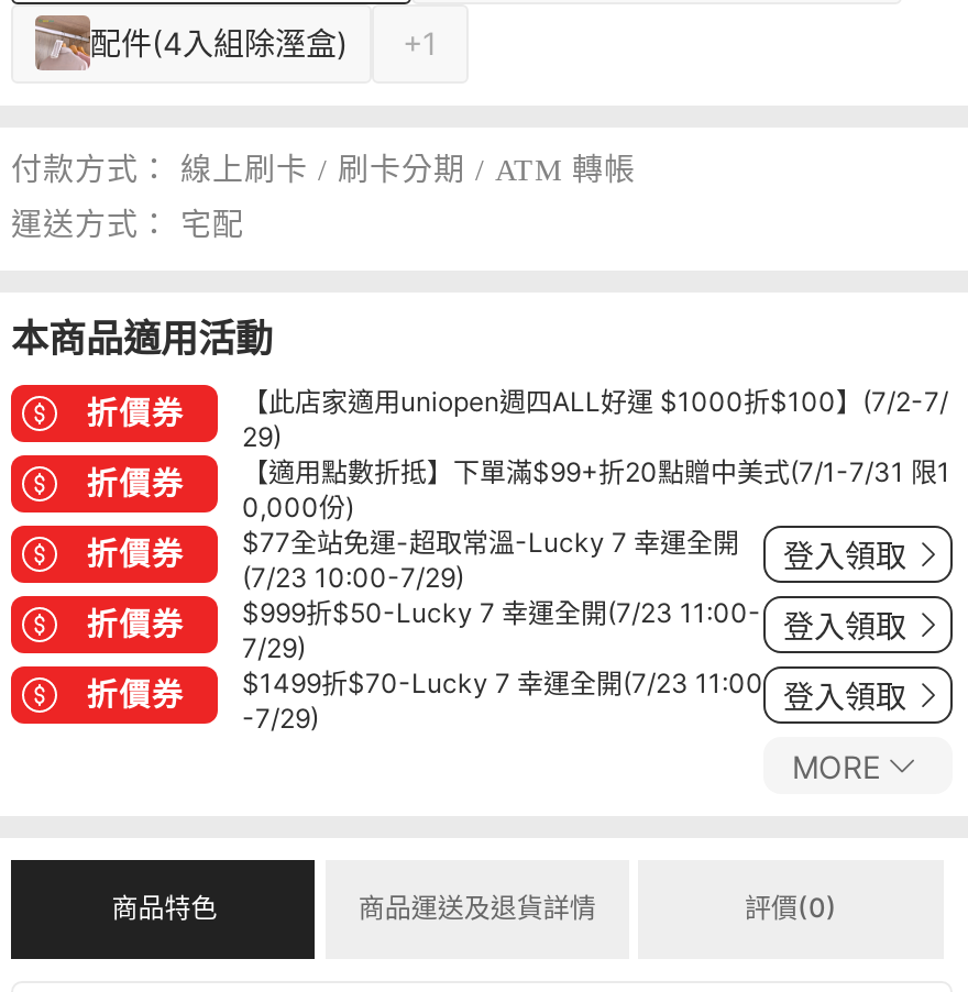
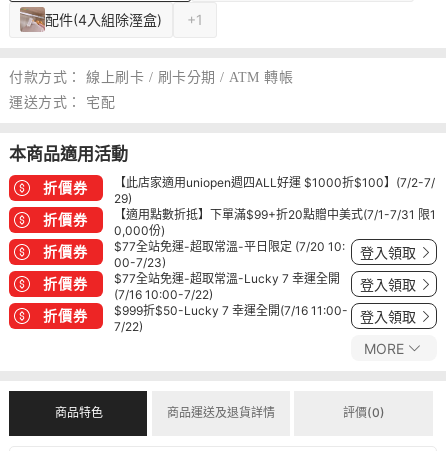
moved down: $77全站免運-超取常溫-Lucky 7 幸運全開

- (7/23 10:00-7/29)
+ $77全站免運-超取常溫-平日限定 (7/20 10:
+ 00-7/23)

- $999折$50-Lucky 7 幸運全開(7/23 11:00-
- 7/29)
+ (7/16 10:00-7/22)

- $1499折$70-Lucky 7 幸運全開(7/23 11:00
+ $999折$50-Lucky 7 幸運全開(7/16 11:00-

- -7/29)
+ 7/22)
